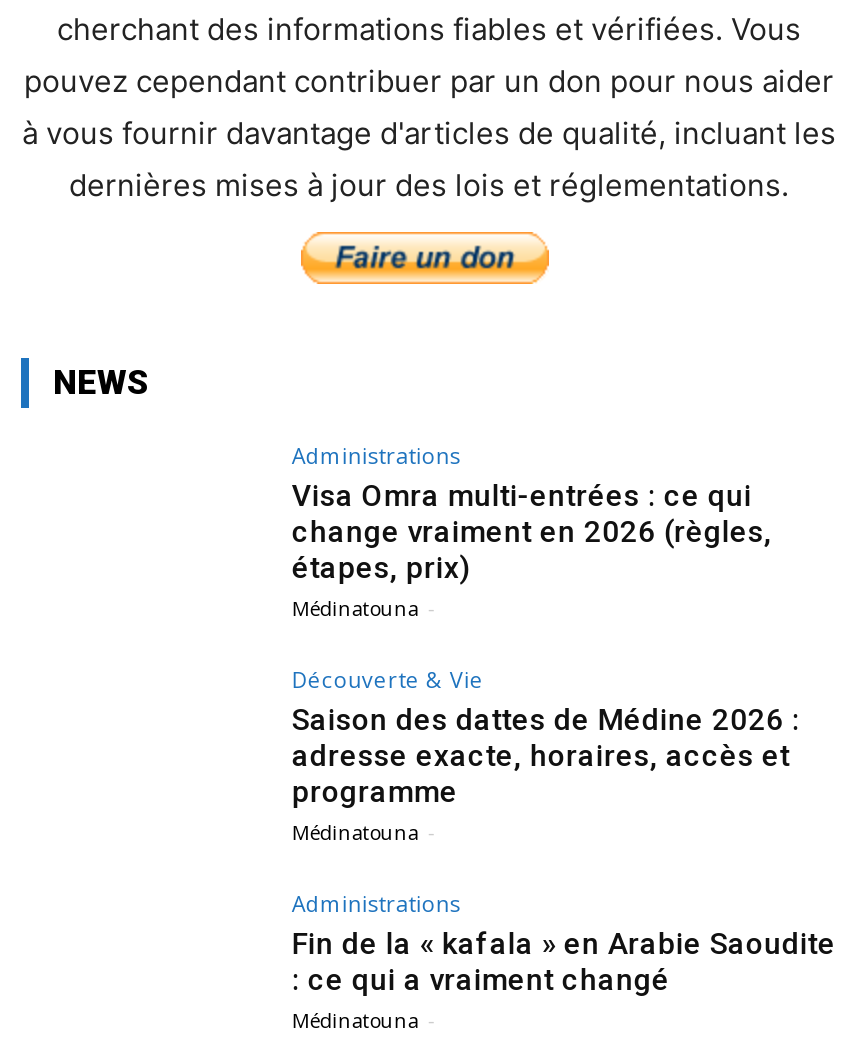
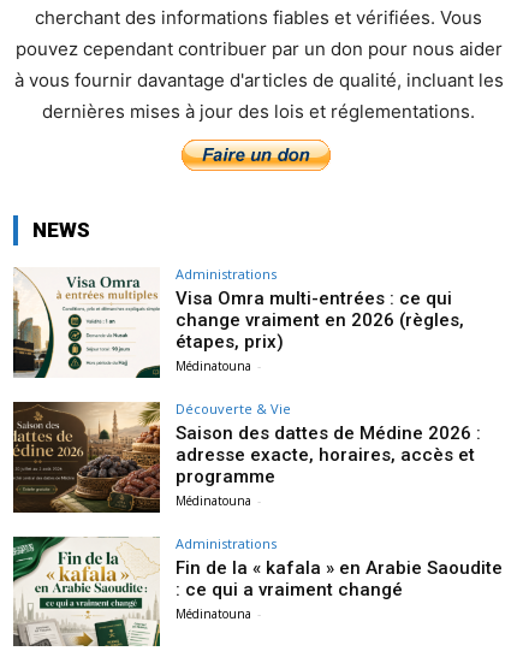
+ [image]

+ [image]

+ [image]
